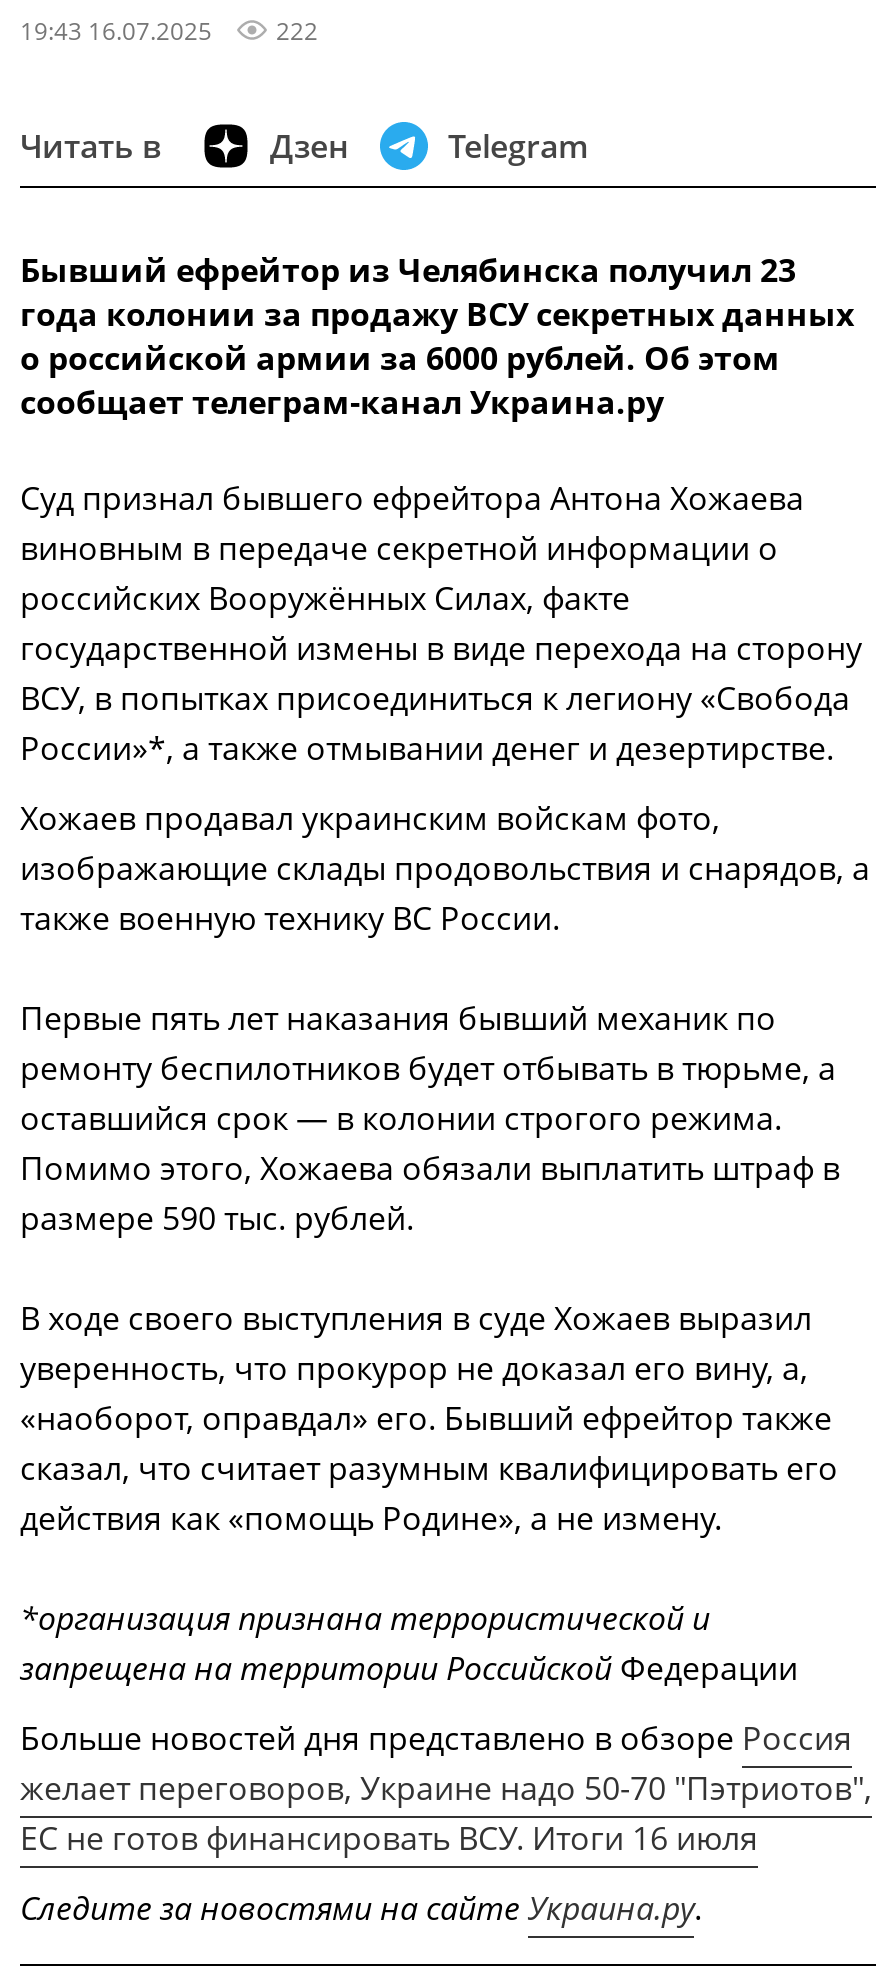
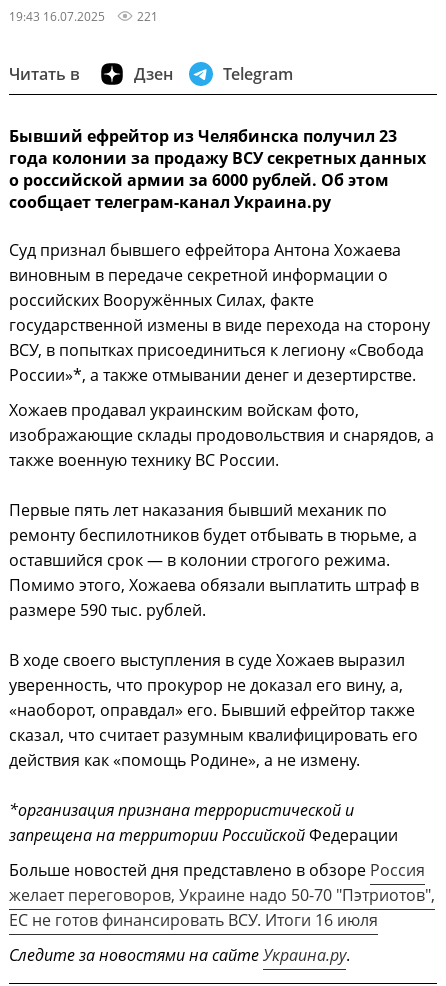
- 19:43 16.07.2025 222
+ 19:43 16.07.2025 221
